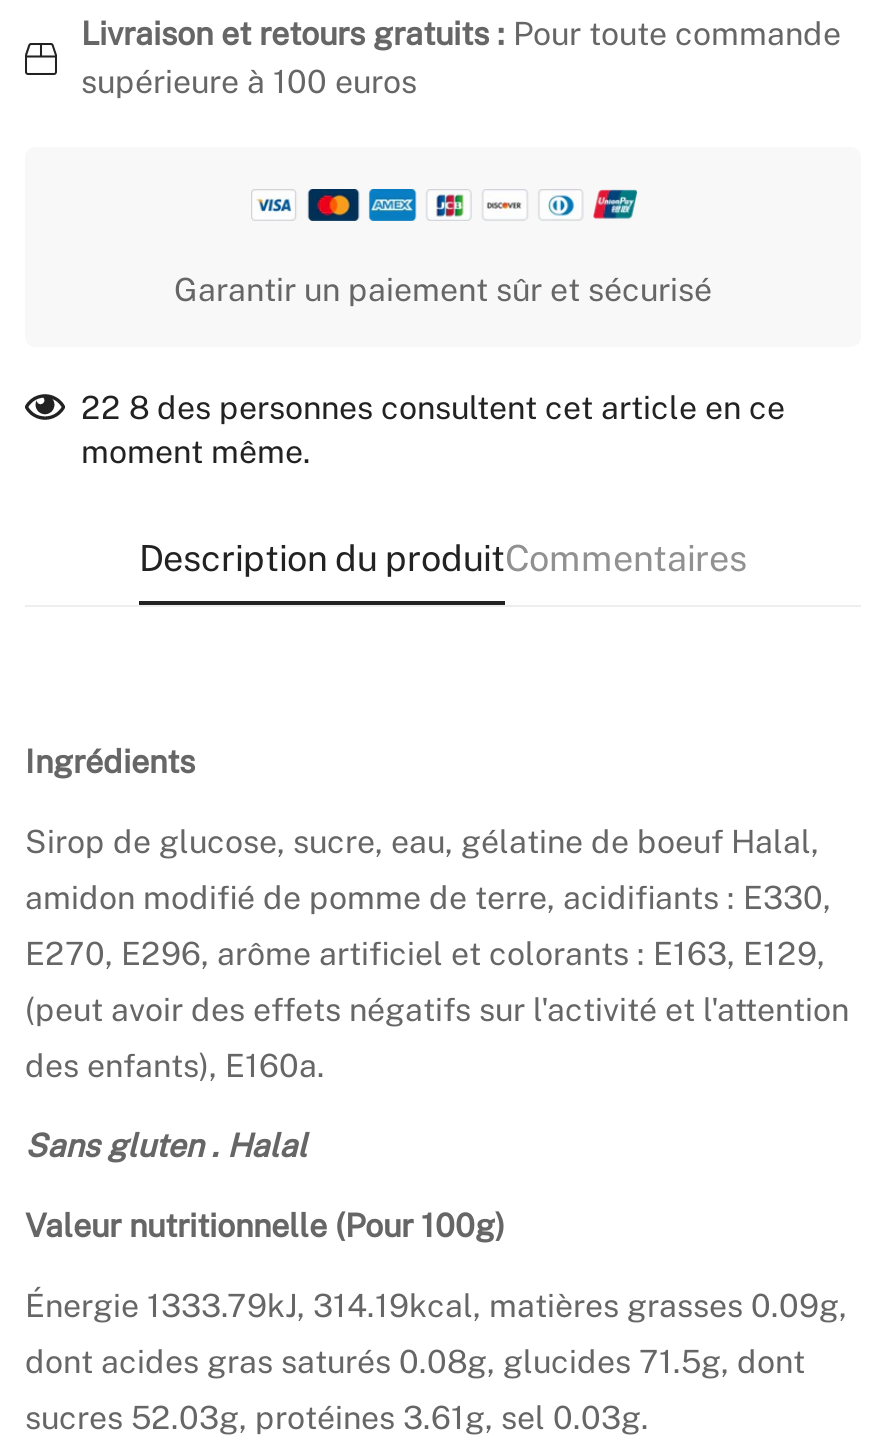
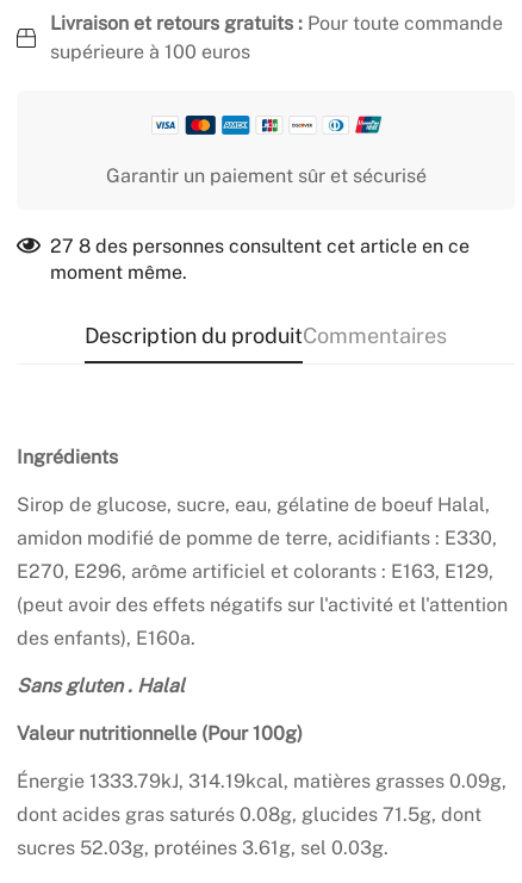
- 22 8 des personnes consultent cet article en ce
+ 27 8 des personnes consultent cet article en ce
